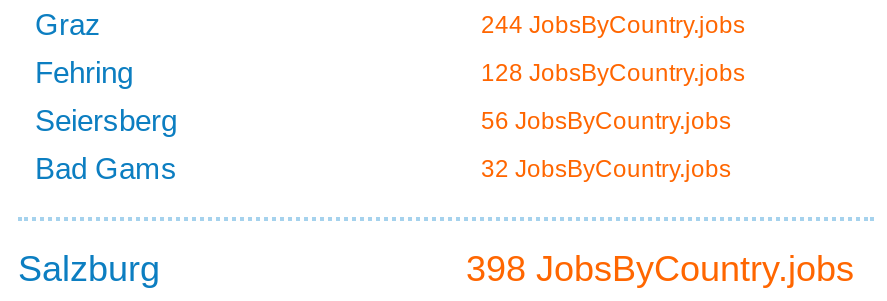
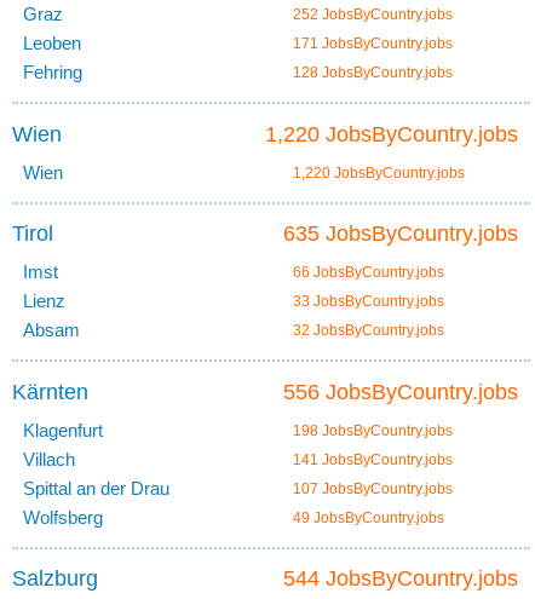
- 244 JobsByCountry.jobs
+ 252 JobsByCountry.jobs
+ Leoben
+ 171 JobsByCountry.jobs

- Seiersberg
- 56 JobsByCountry.jobs
- Bad Gams
+ 1,220 JobsByCountry.jobs
+ Wien
+ Wien
+ 1,220 JobsByCountry.jobs
+ 635 JobsByCountry.jobs
+ Tirol
+ Imst
+ 66 JobsByCountry.jobs
+ Lienz
+ 33 JobsByCountry.jobs
+ Absam

- 398 JobsByCountry.jobs
+ 556 JobsByCountry.jobs
+ Kärnten
+ Klagenfurt
+ 198 JobsByCountry.jobs
+ Villach
+ 141 JobsByCountry.jobs
+ Spittal an der Drau
+ 107 JobsByCountry.jobs
+ Wolfsberg
+ 49 JobsByCountry.jobs
+ 544 JobsByCountry.jobs
